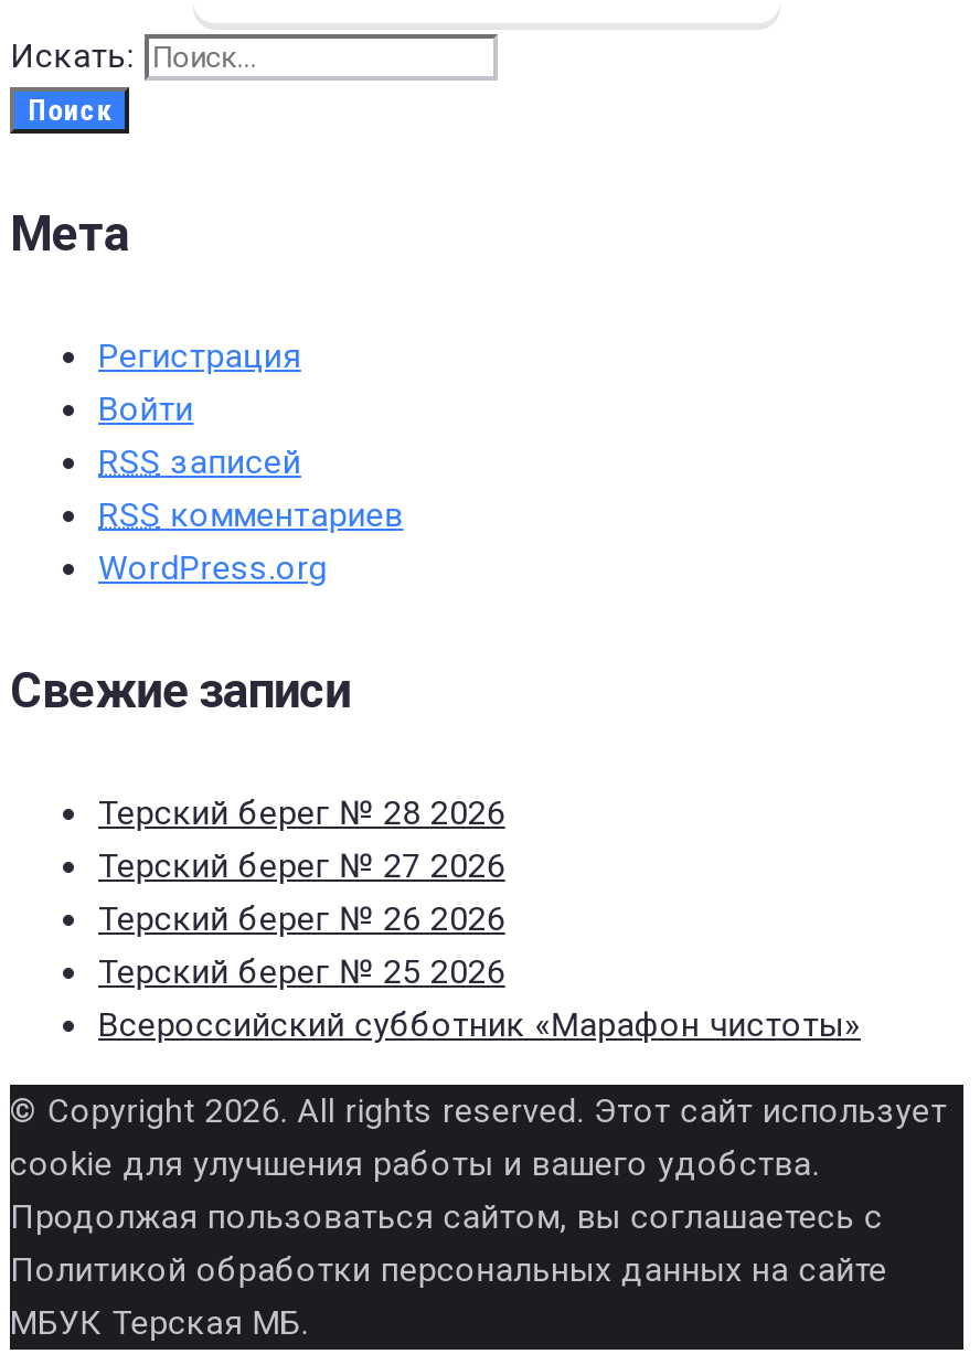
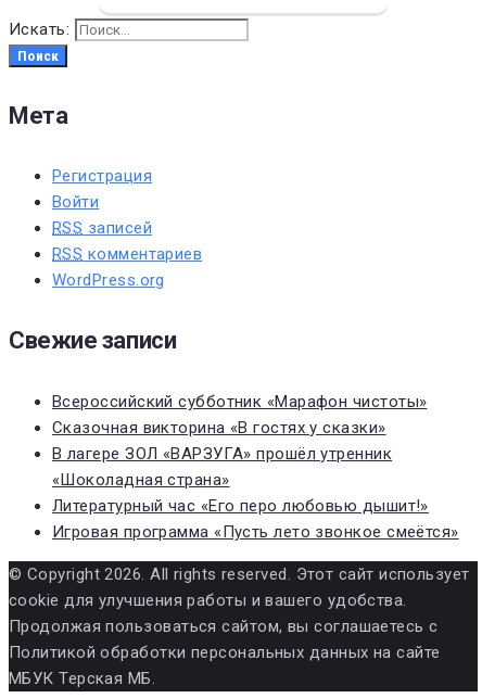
- Терский берег № 28 2026
- Терский берег № 27 2026
- Терский берег № 26 2026
- Терский берег № 25 2026

moved up: Всероссийский субботник «Марафон чистоты»

+ Сказочная викторина «В гостях у сказки»
+ В лагере ЗОЛ «ВАРЗУГА» прошёл утренник
+ «Шоколадная страна»
+ Литературный час «Его перо любовью дышит!»
+ Игровая программа «Пусть лето звонкое смеётся»
